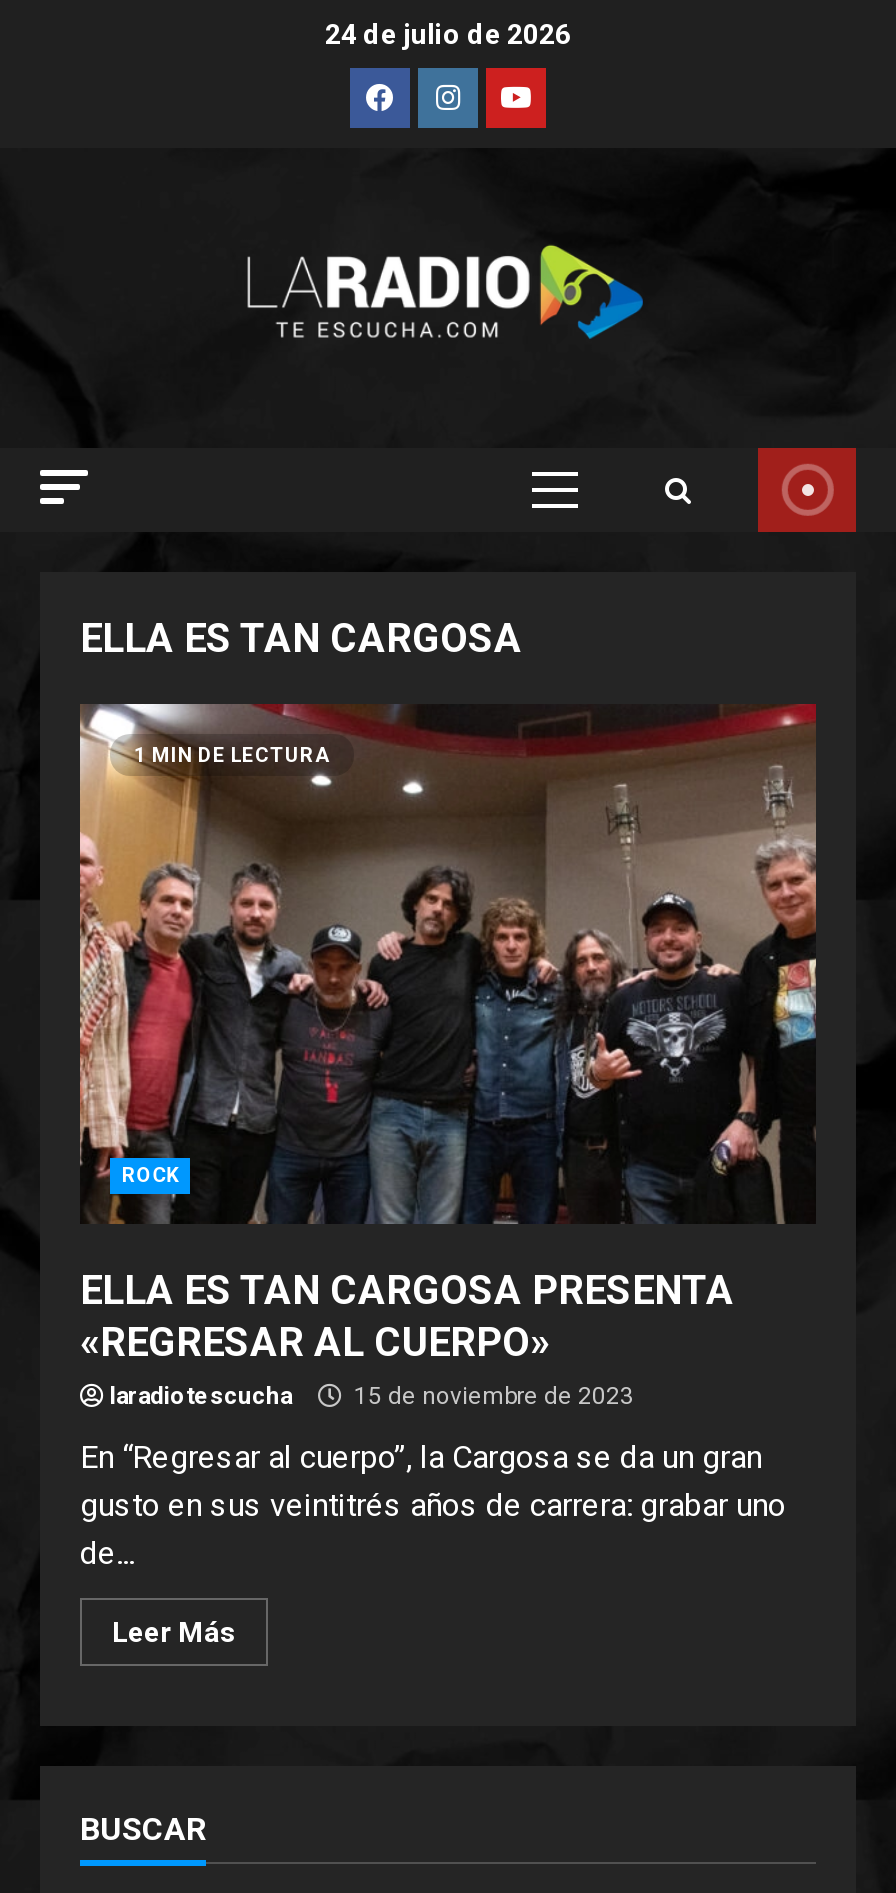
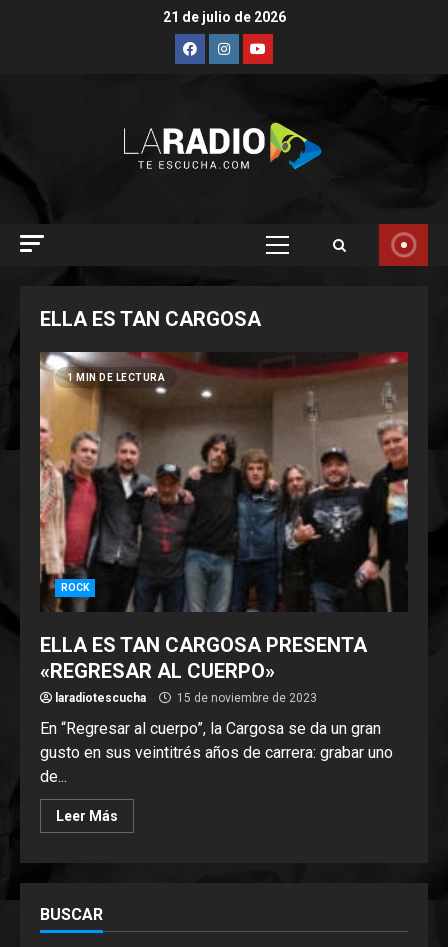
- 24 de julio de 2026
+ 21 de julio de 2026
